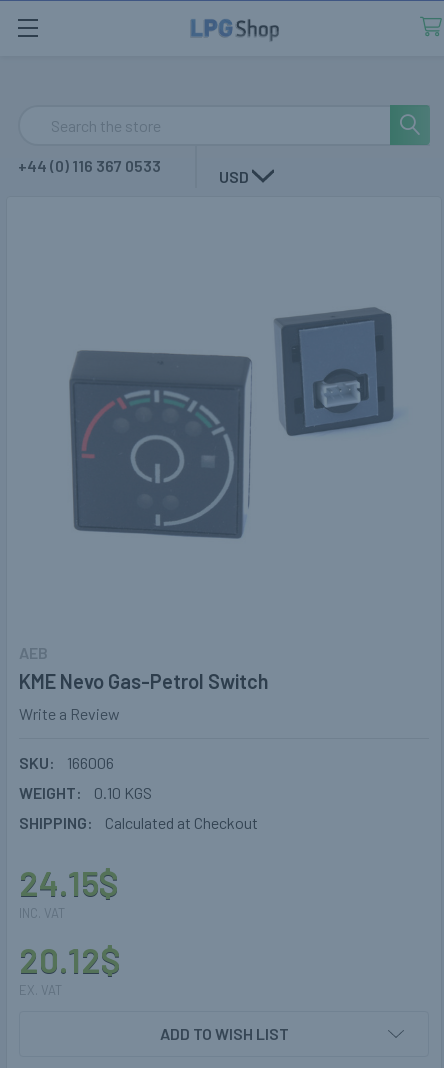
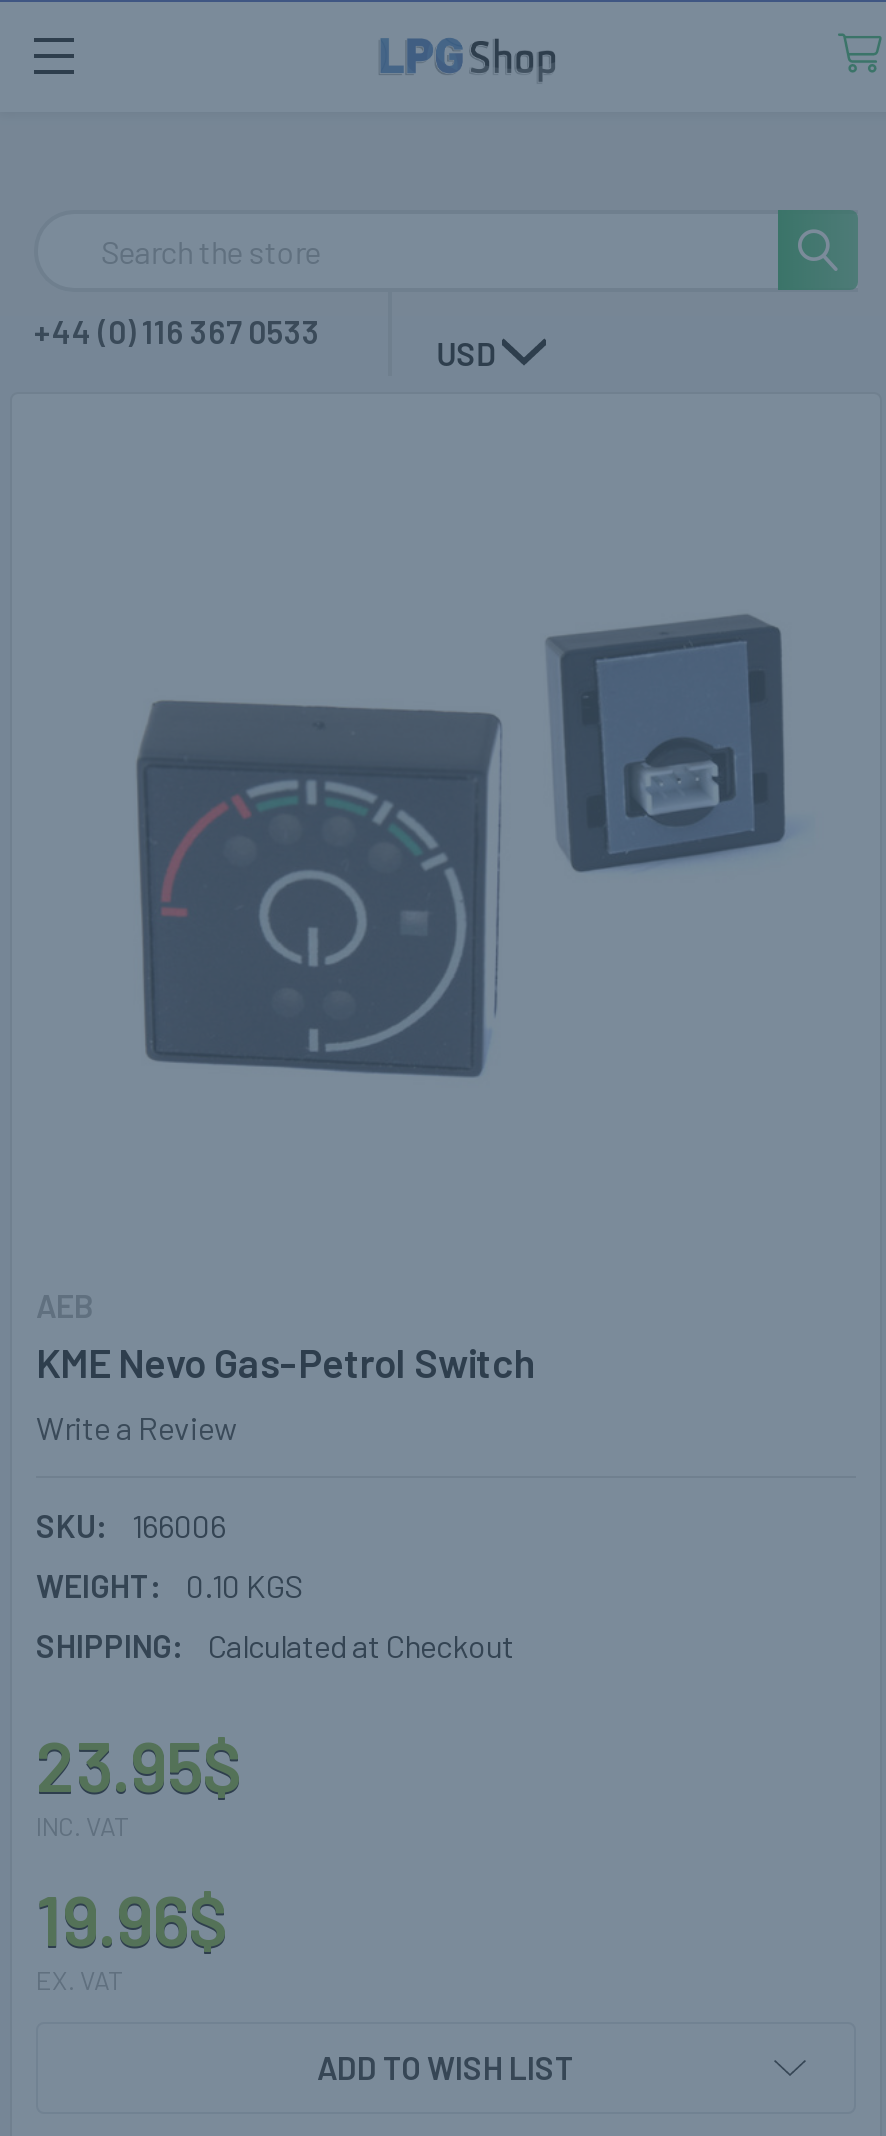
- 24.15$
+ 23.95$

- 20.12$
+ 19.96$
